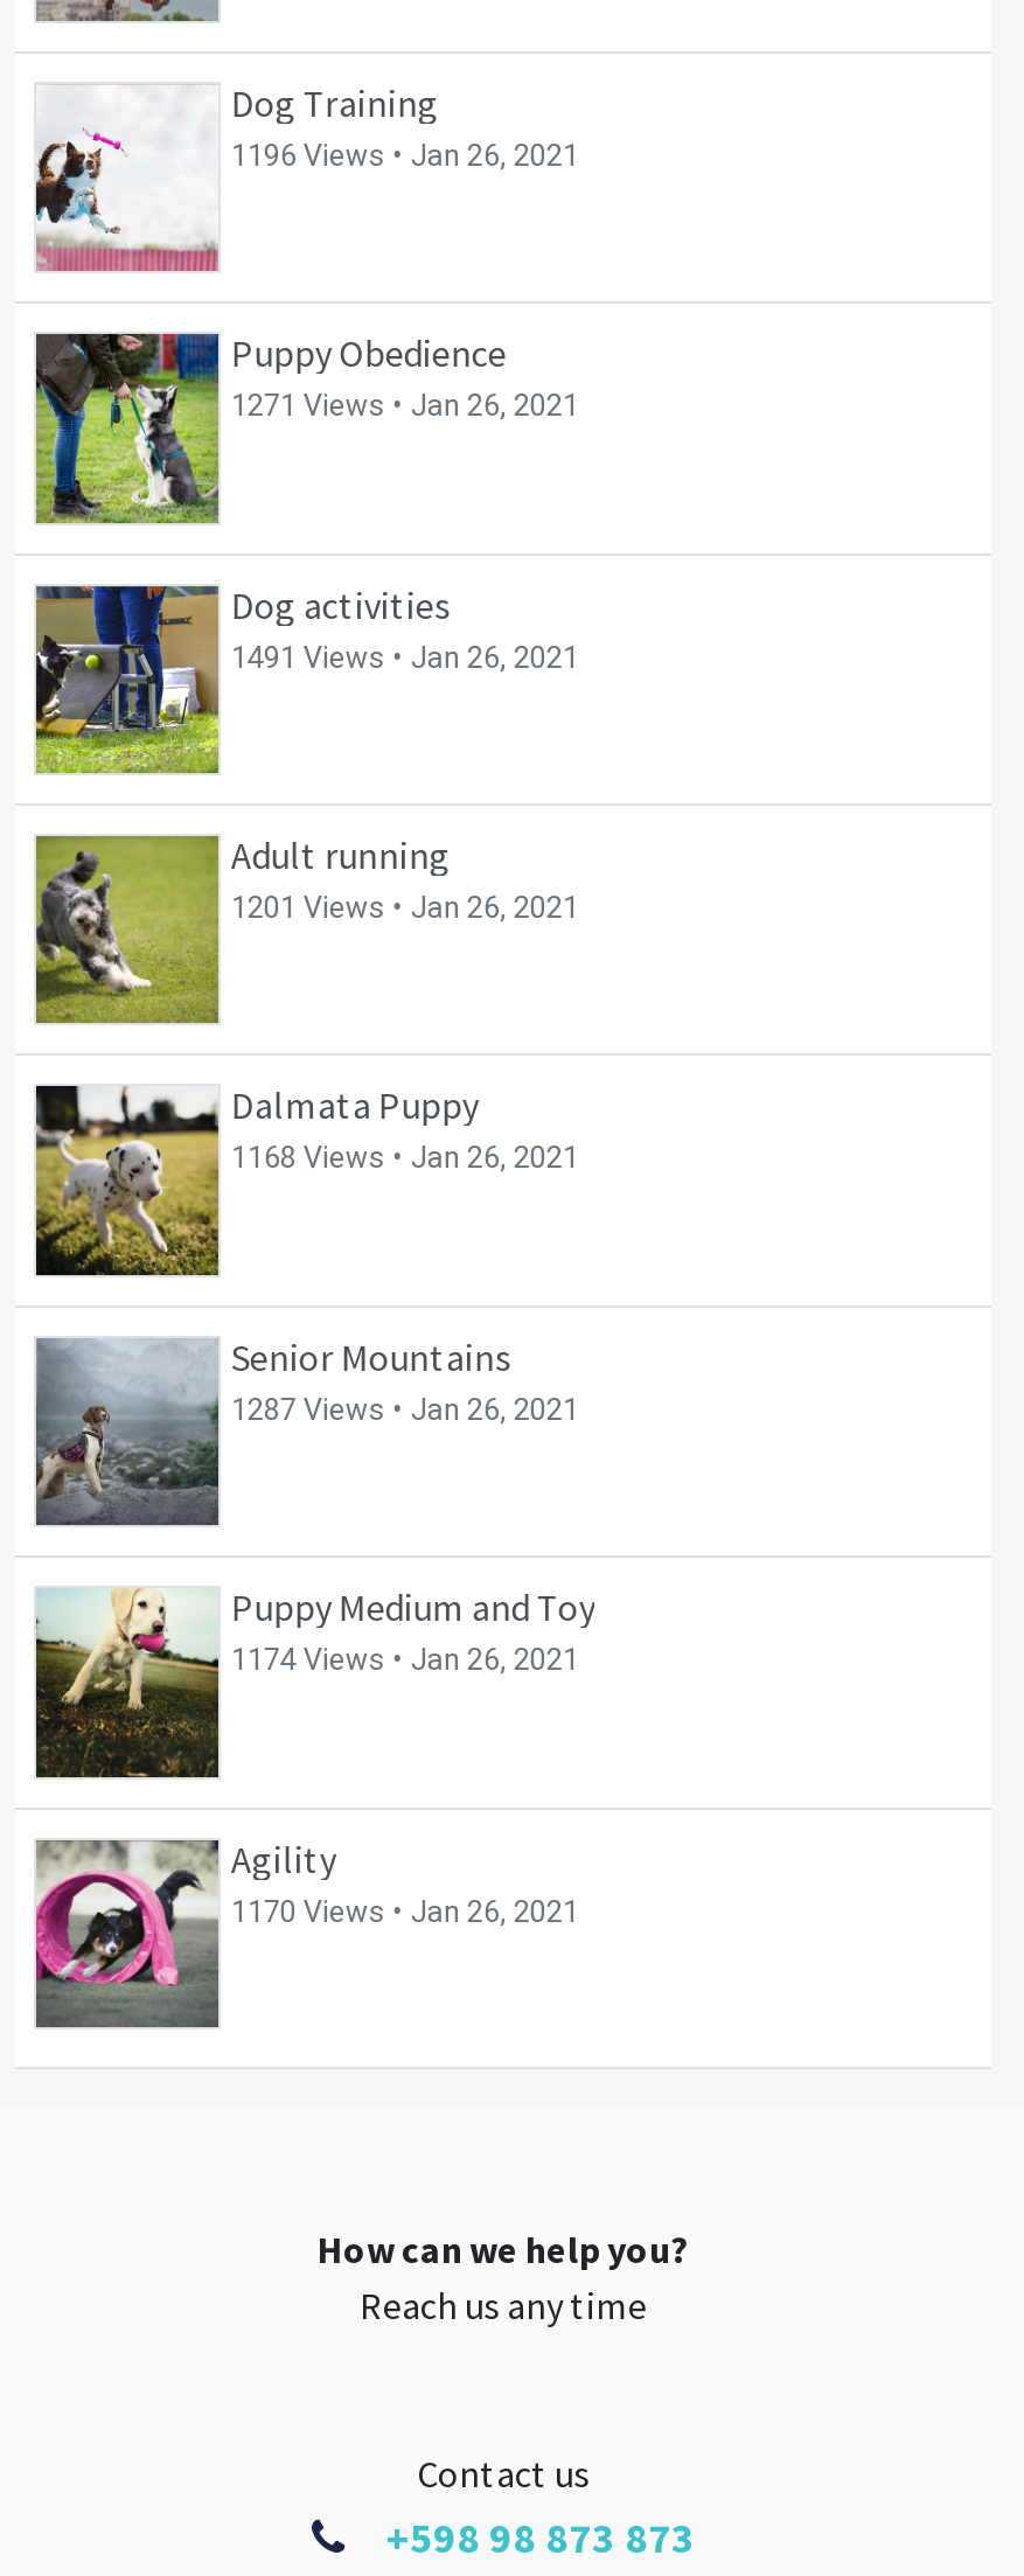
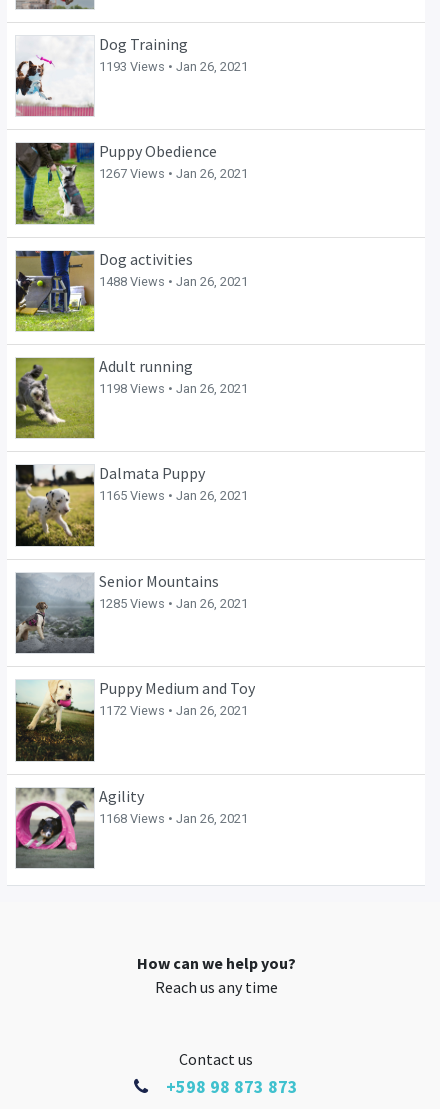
- 1196 Views • Jan 26, 2021
+ 1193 Views • Jan 26, 2021

- 1271 Views • Jan 26, 2021
+ 1267 Views • Jan 26, 2021

- 1491 Views • Jan 26, 2021
+ 1488 Views • Jan 26, 2021

- 1201 Views • Jan 26, 2021
+ 1198 Views • Jan 26, 2021

- 1168 Views • Jan 26, 2021
+ 1165 Views • Jan 26, 2021

- 1287 Views • Jan 26, 2021
+ 1285 Views • Jan 26, 2021

- 1174 Views • Jan 26, 2021
+ 1172 Views • Jan 26, 2021

- 1170 Views • Jan 26, 2021
+ 1168 Views • Jan 26, 2021
